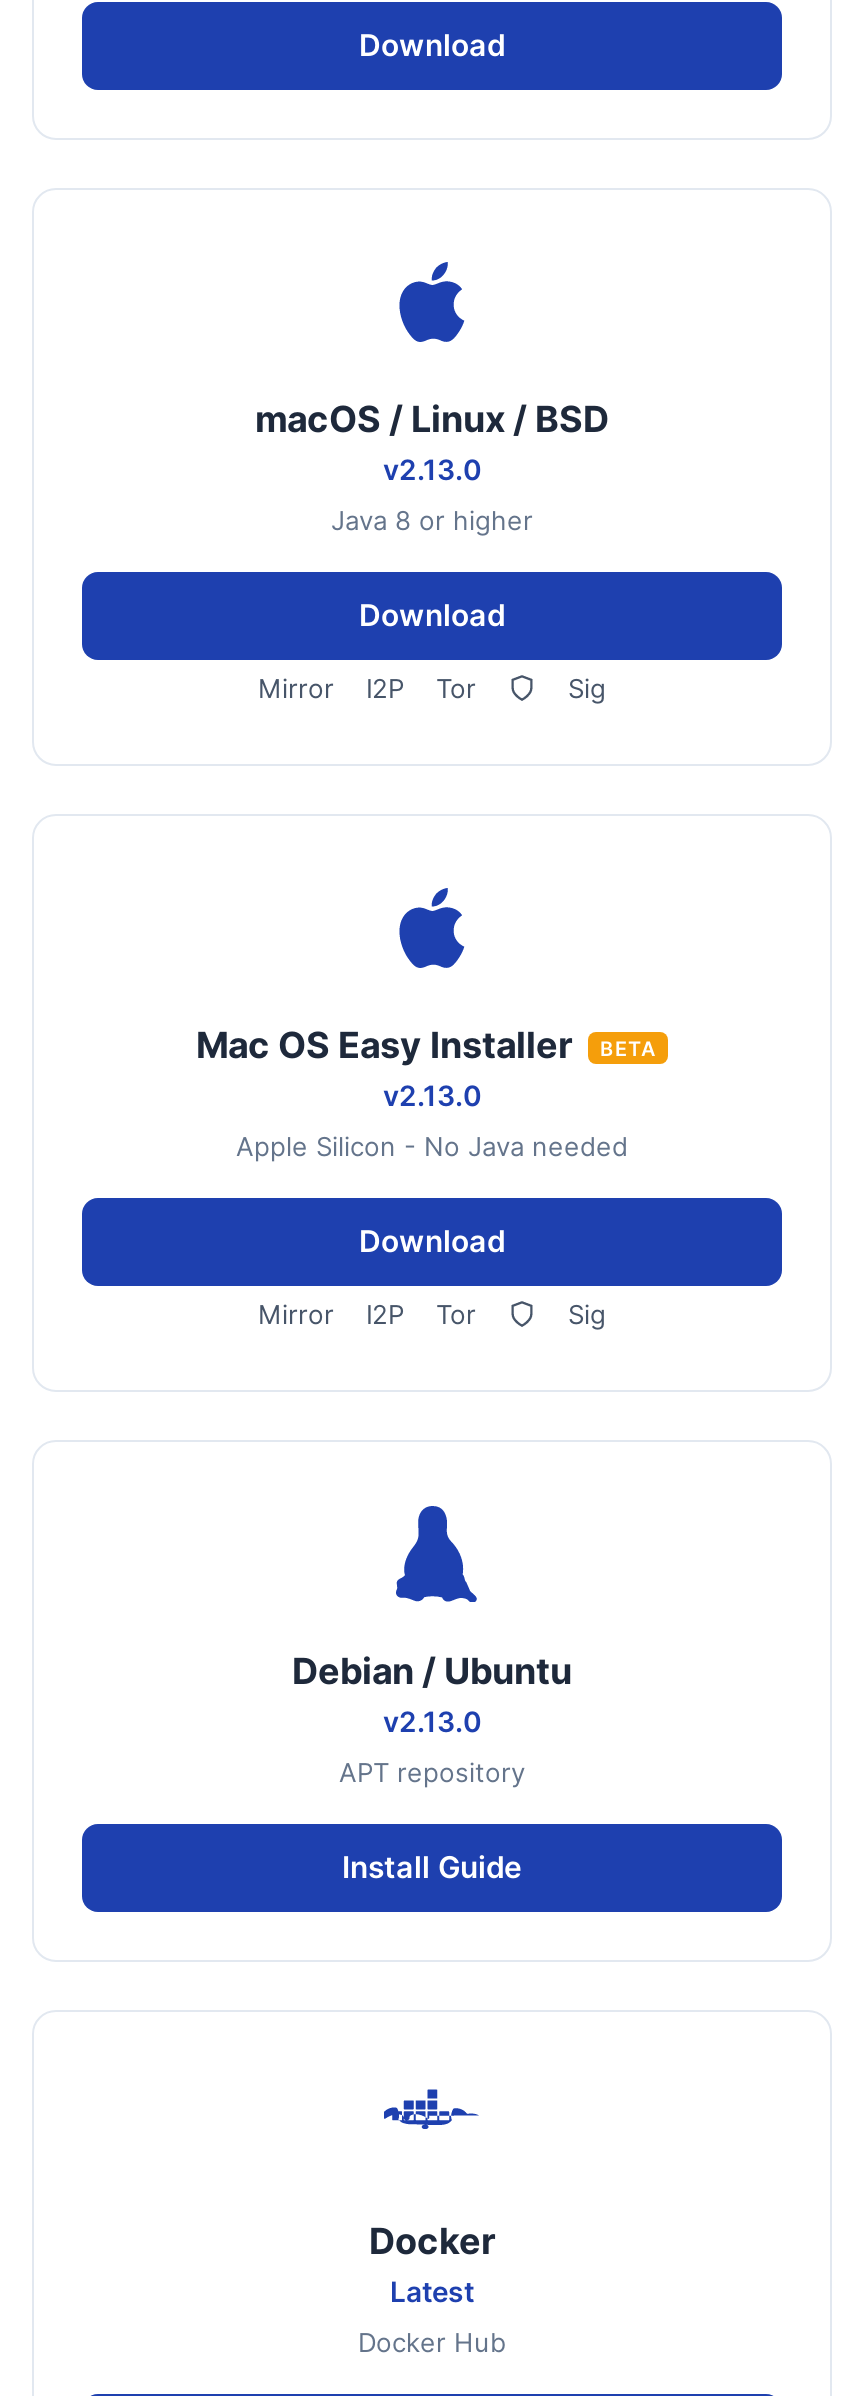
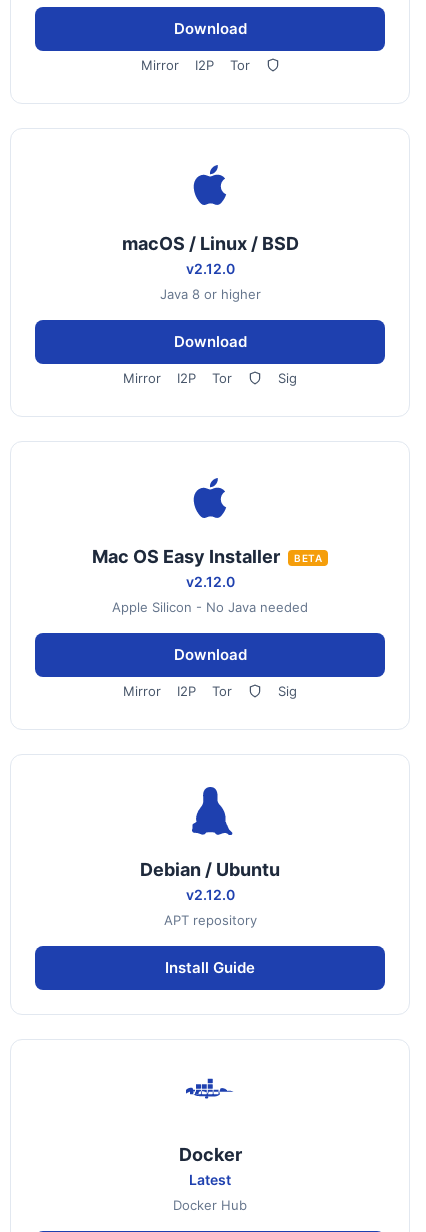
+ Mirror
+ I2P
+ Tor

- v2.13.0
+ v2.12.0

- v2.13.0
+ v2.12.0

- v2.13.0
+ v2.12.0
